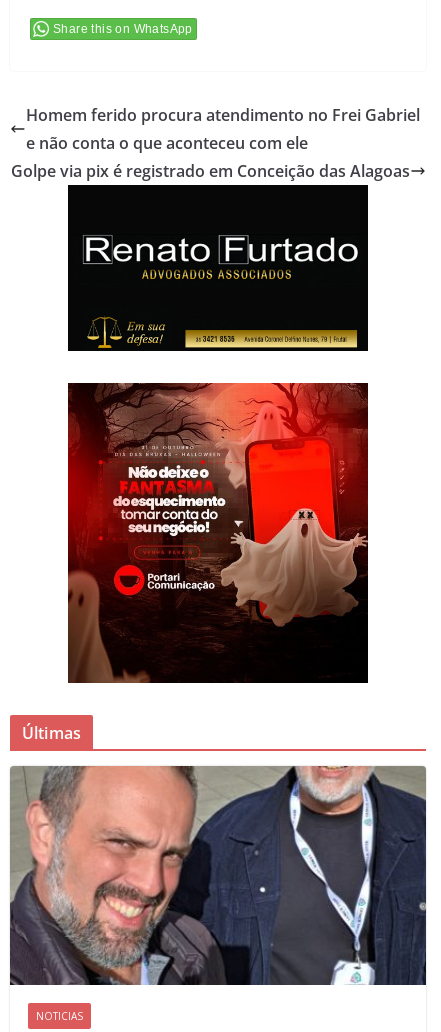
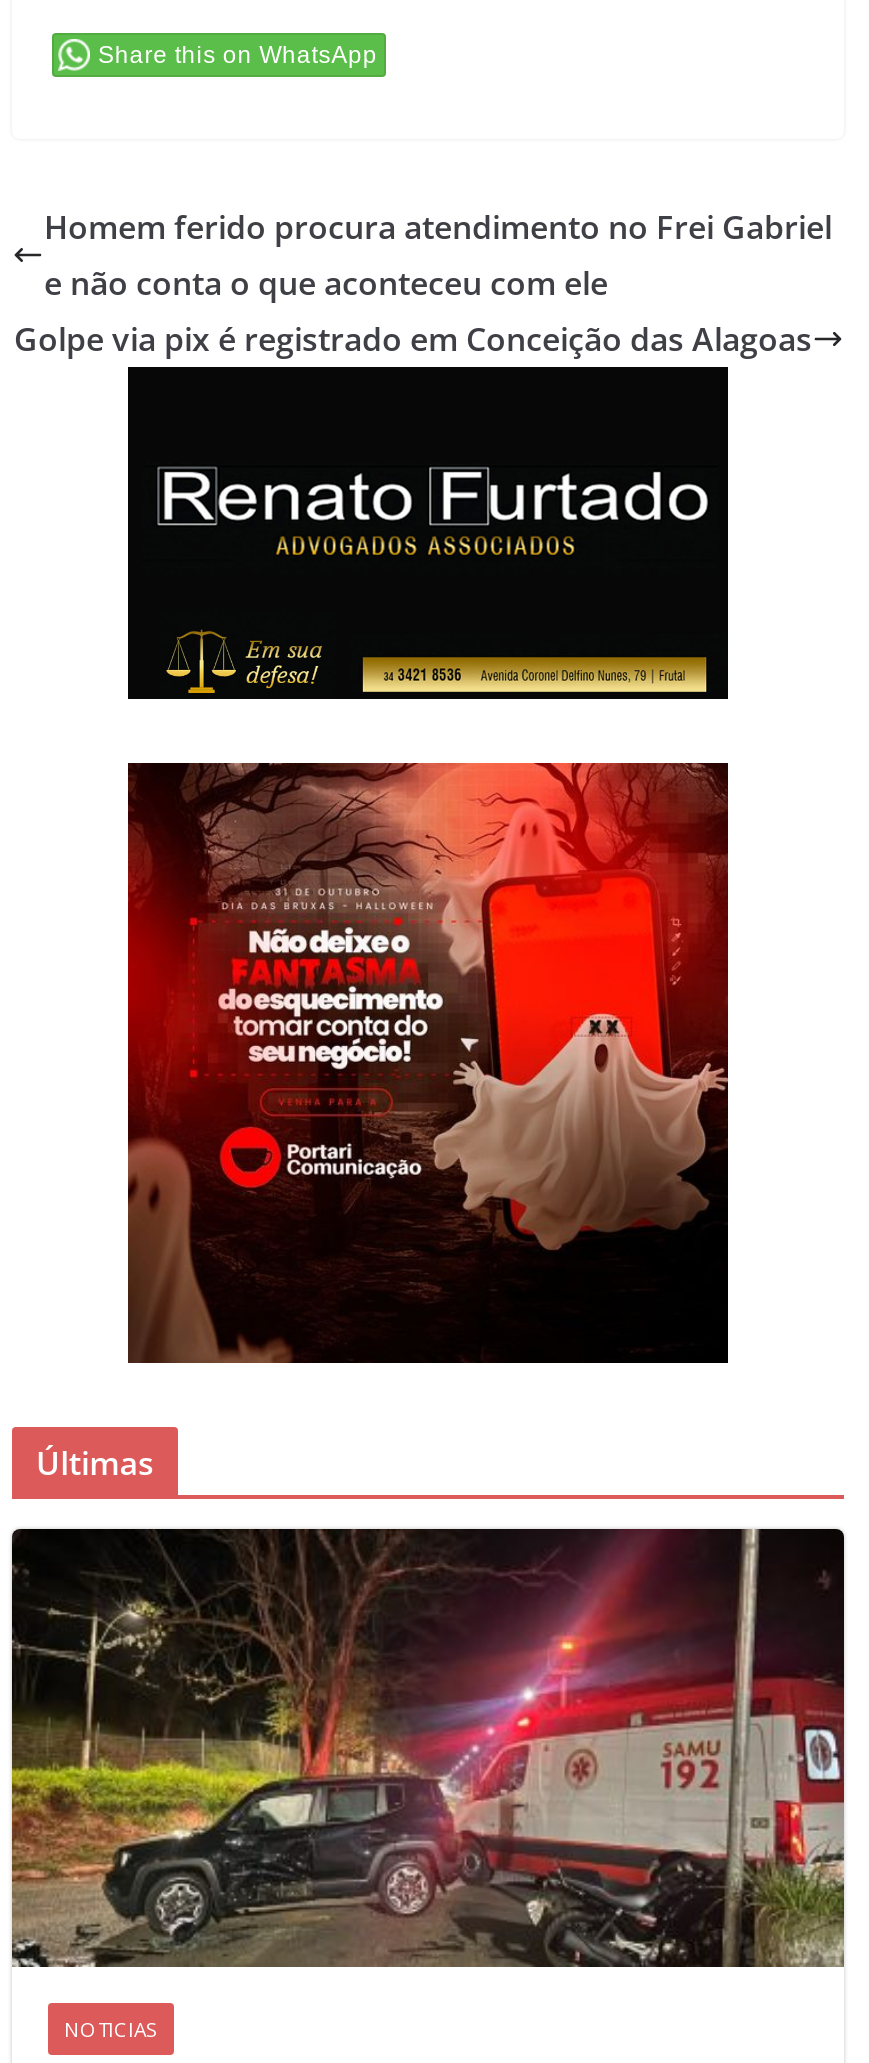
- [image]
+ [image]
